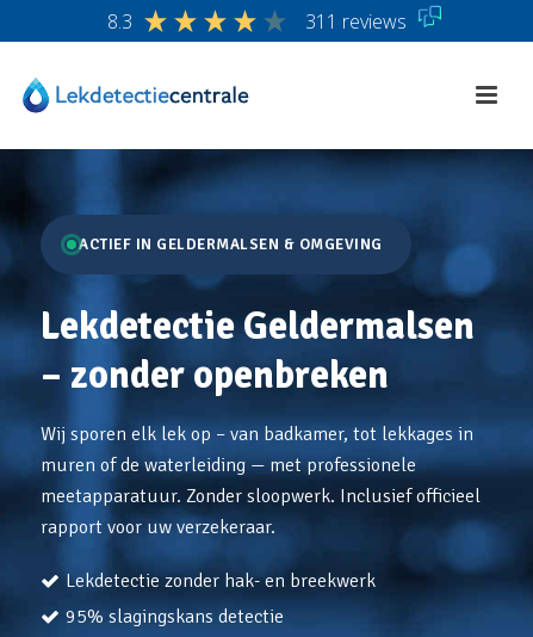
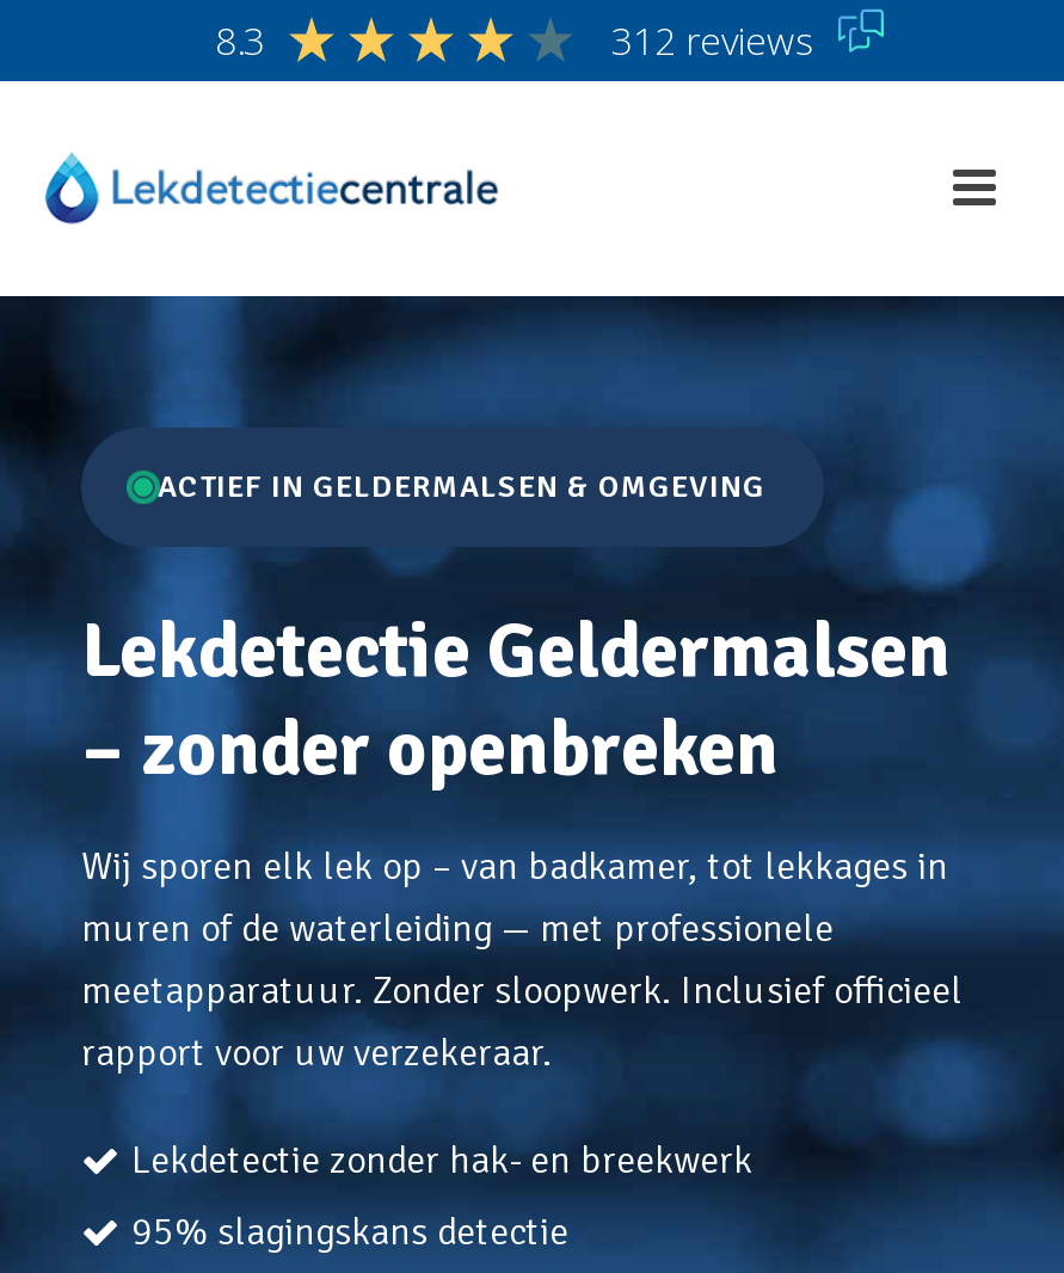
- 311 reviews
+ 312 reviews
